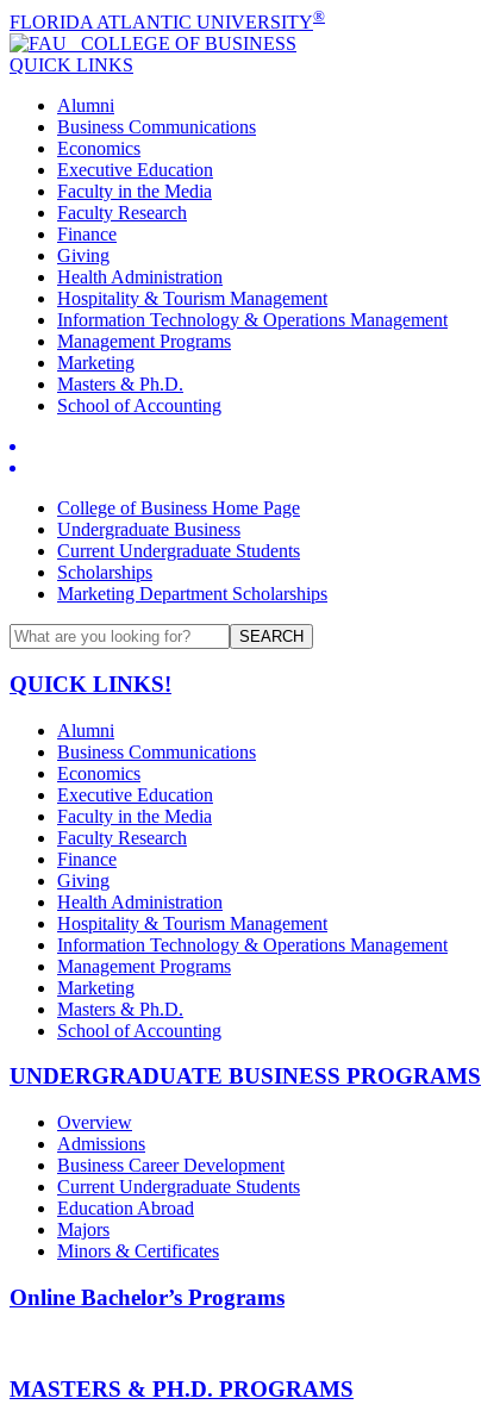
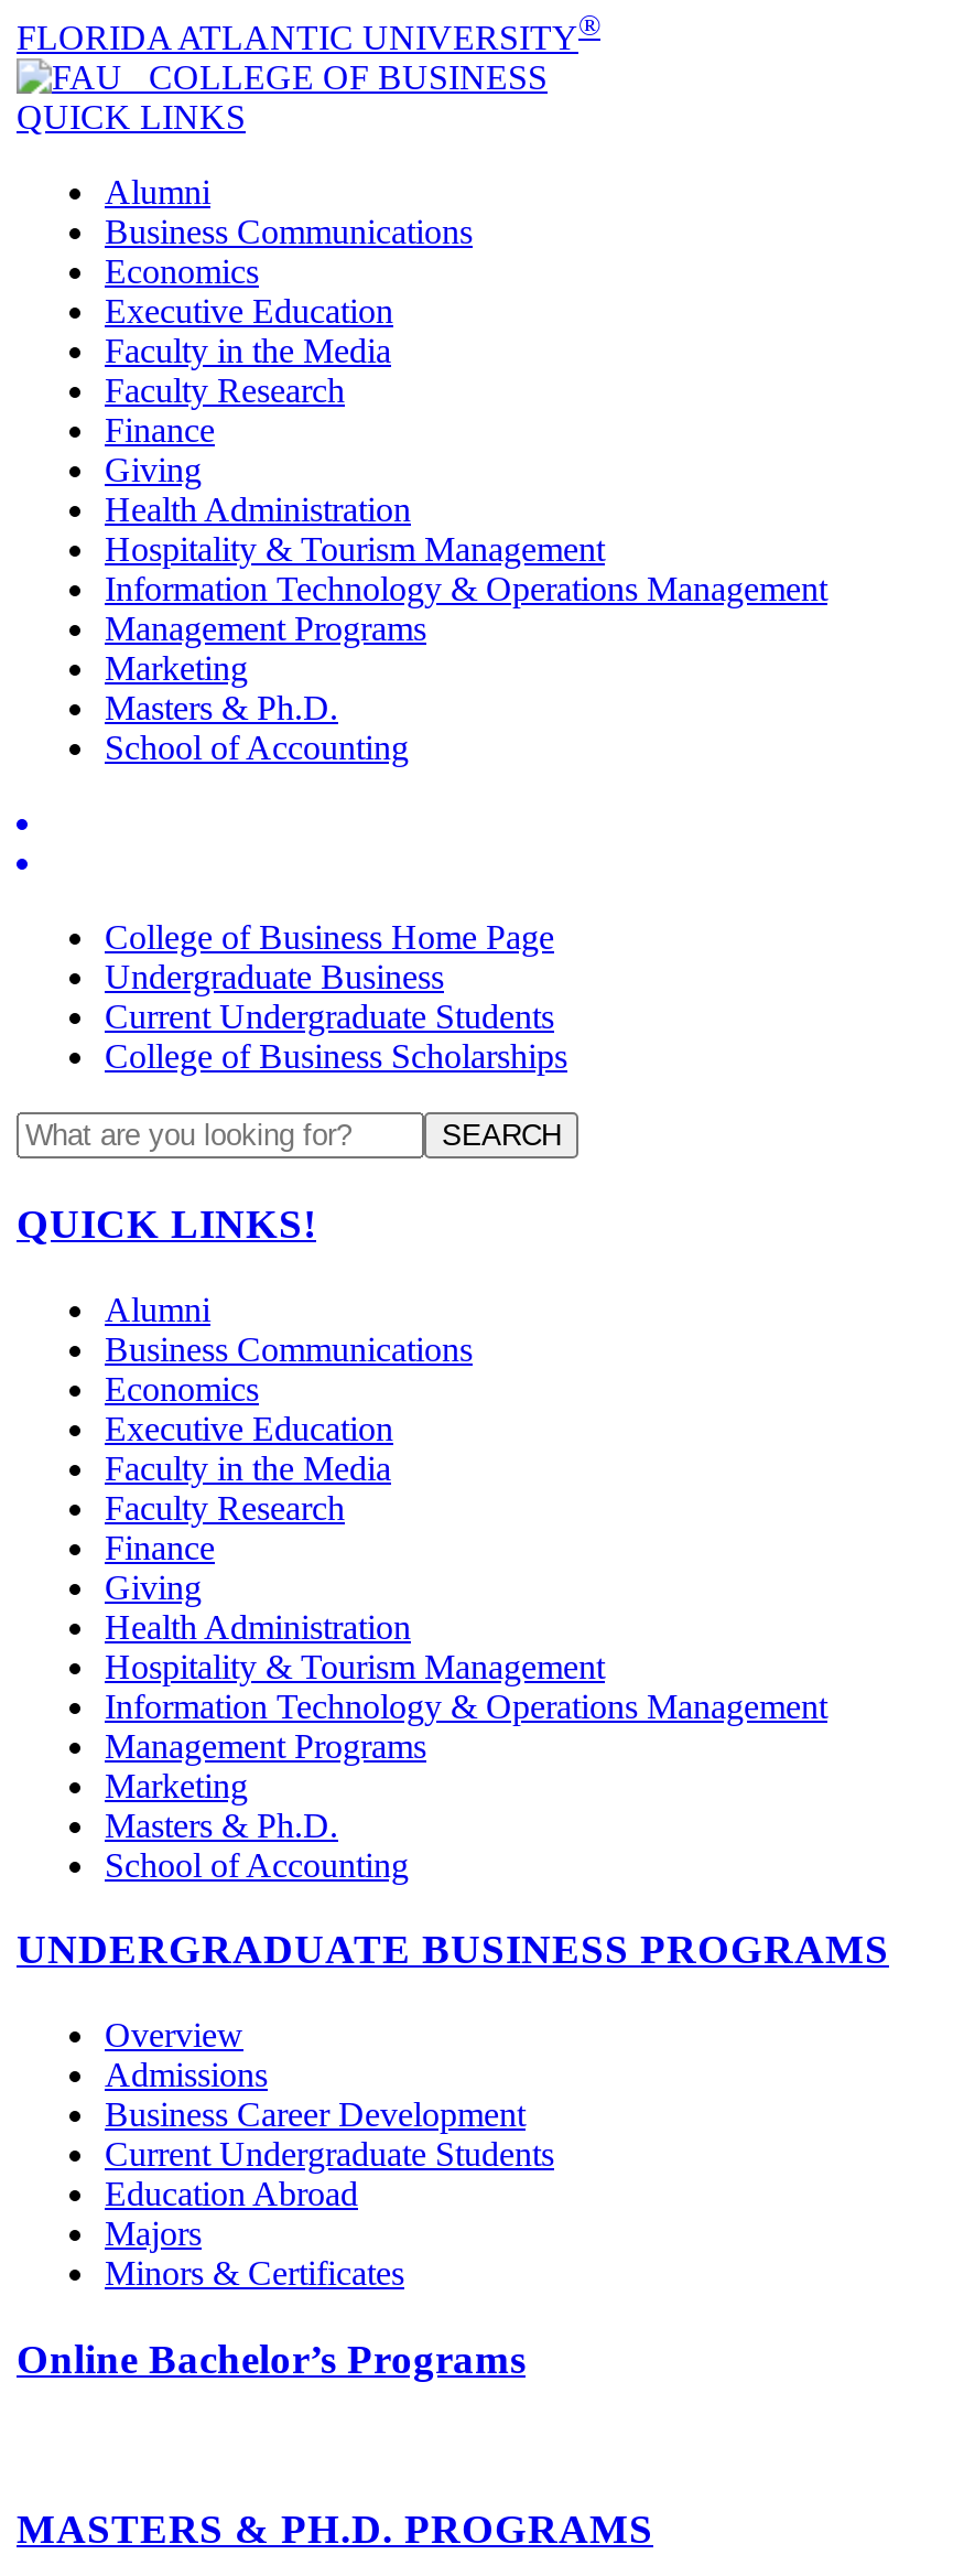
- Scholarships
- Marketing Department Scholarships
+ College of Business Scholarships
